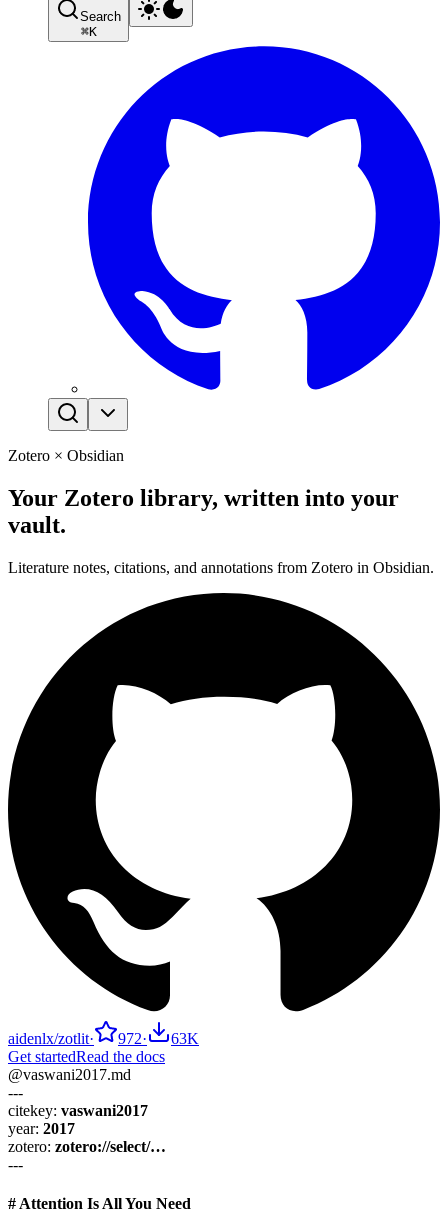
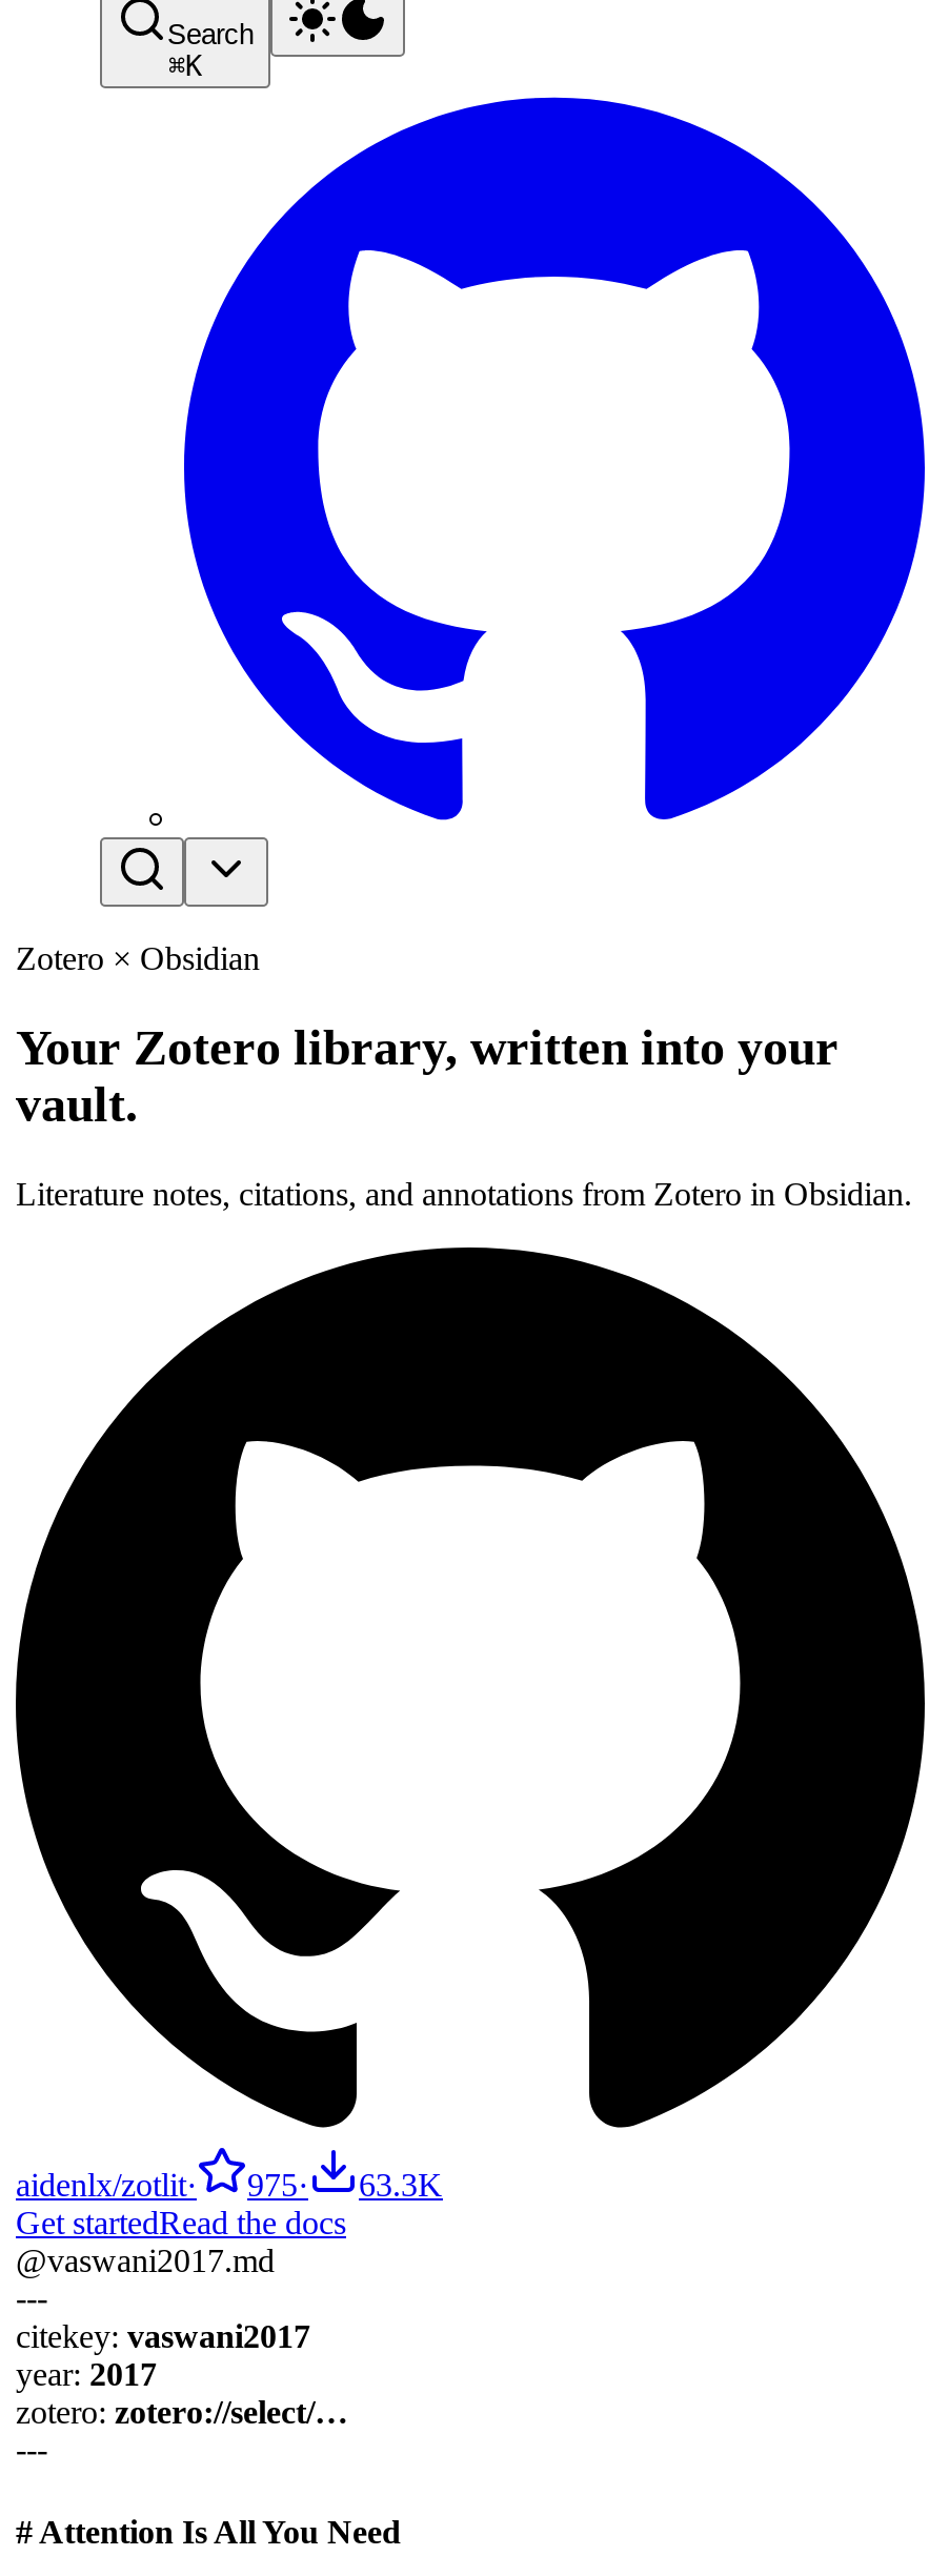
- 972·
- 63K
+ 975·
+ 63.3K
